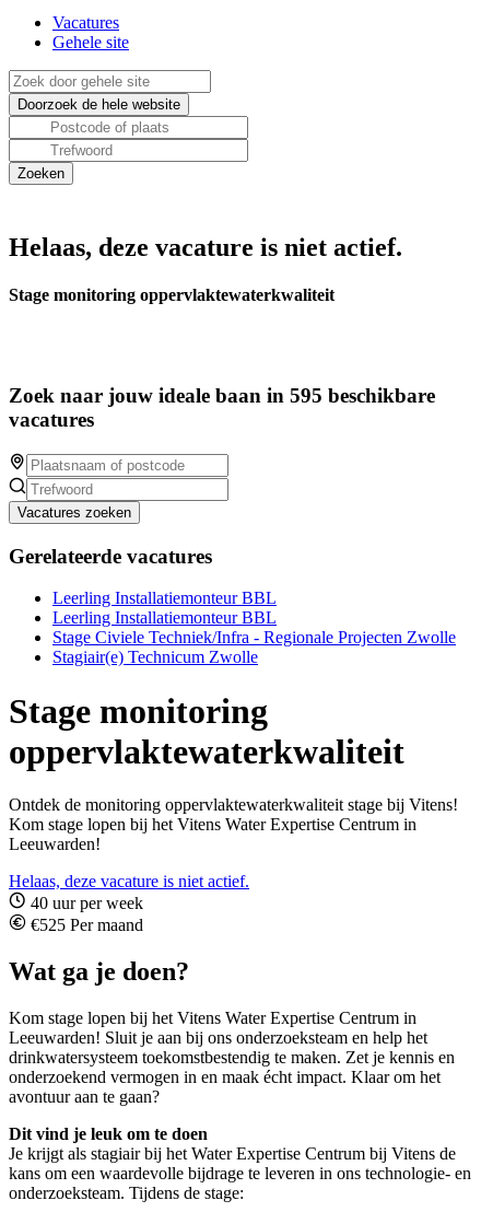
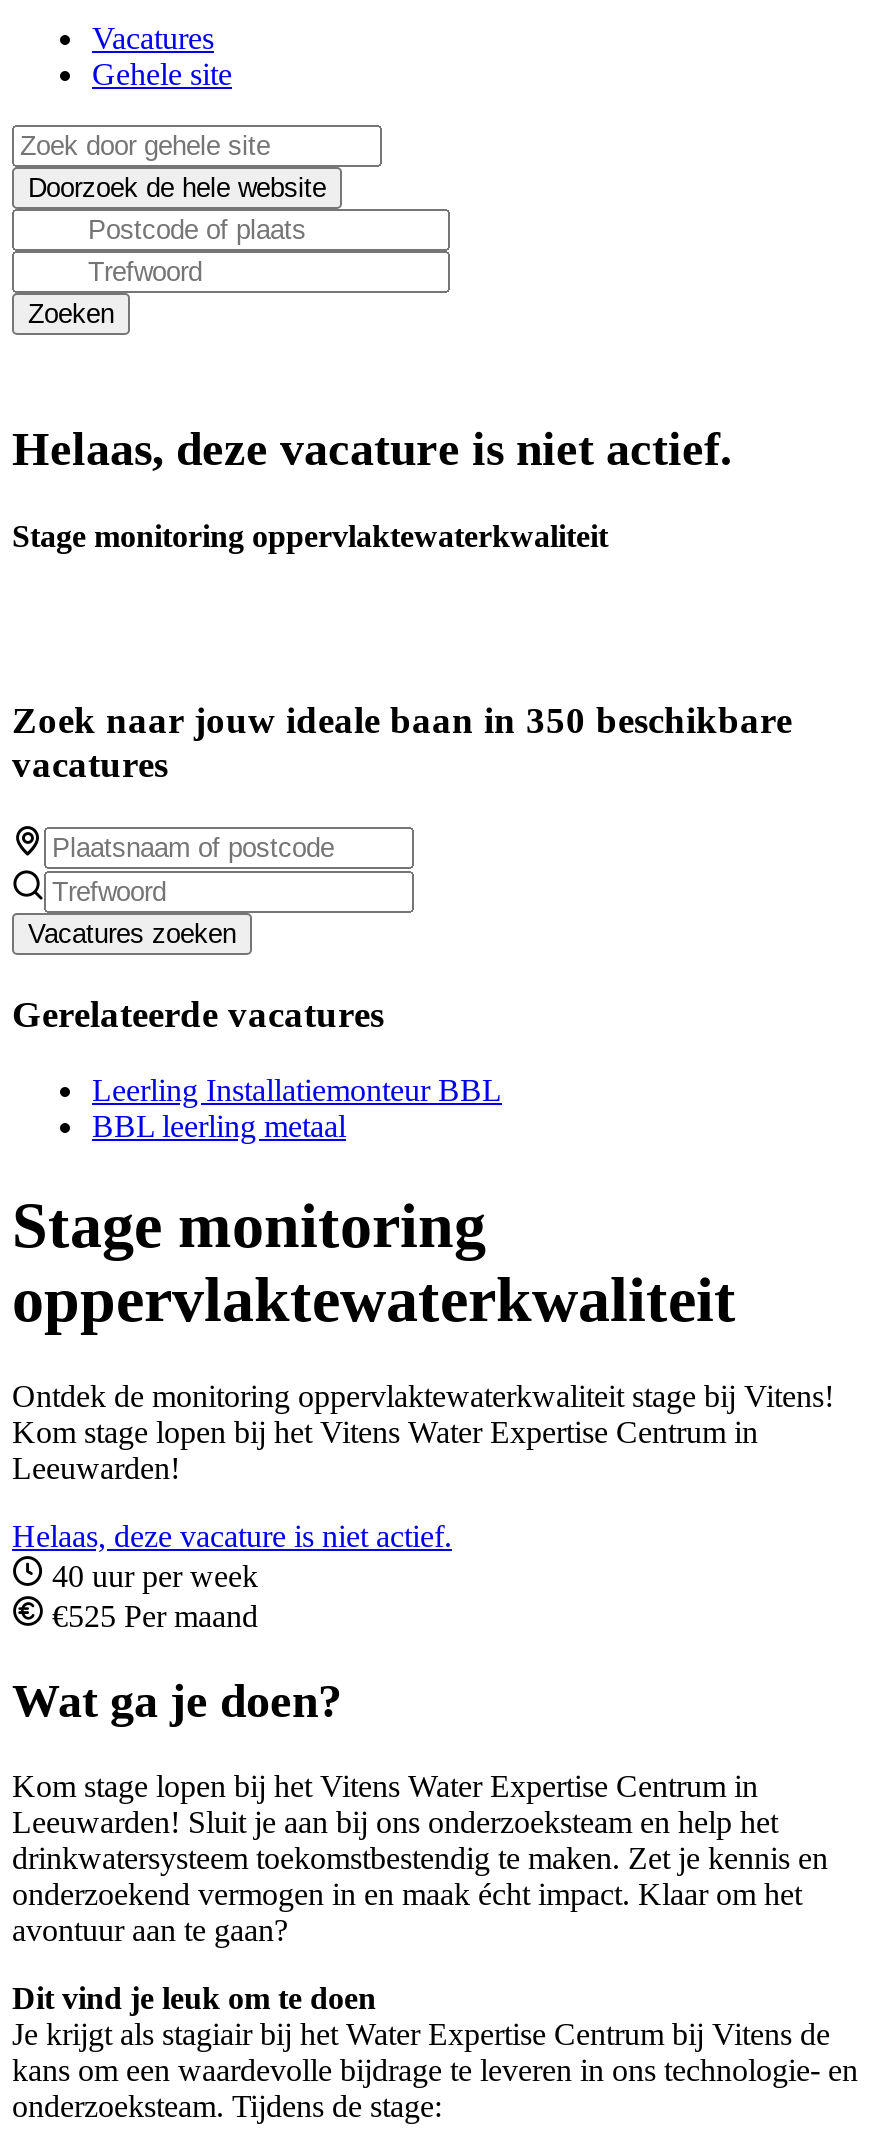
- Zoek naar jouw ideale baan in 595 beschikbare
+ Zoek naar jouw ideale baan in 350 beschikbare

- Leerling Installatiemonteur BBL
- Stage Civiele Techniek/Infra - Regionale Projecten Zwolle
- Stagiair(e) Technicum Zwolle
+ BBL leerling metaal
